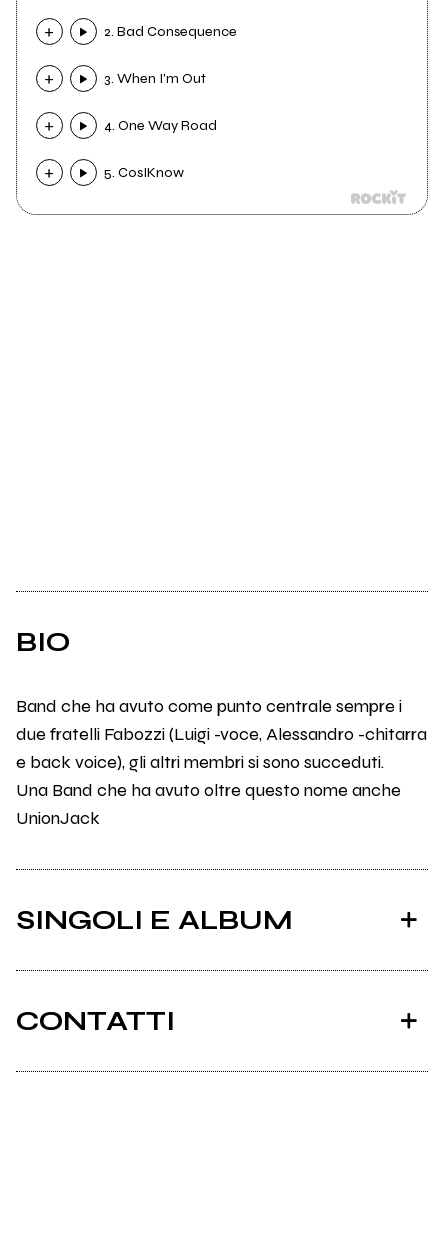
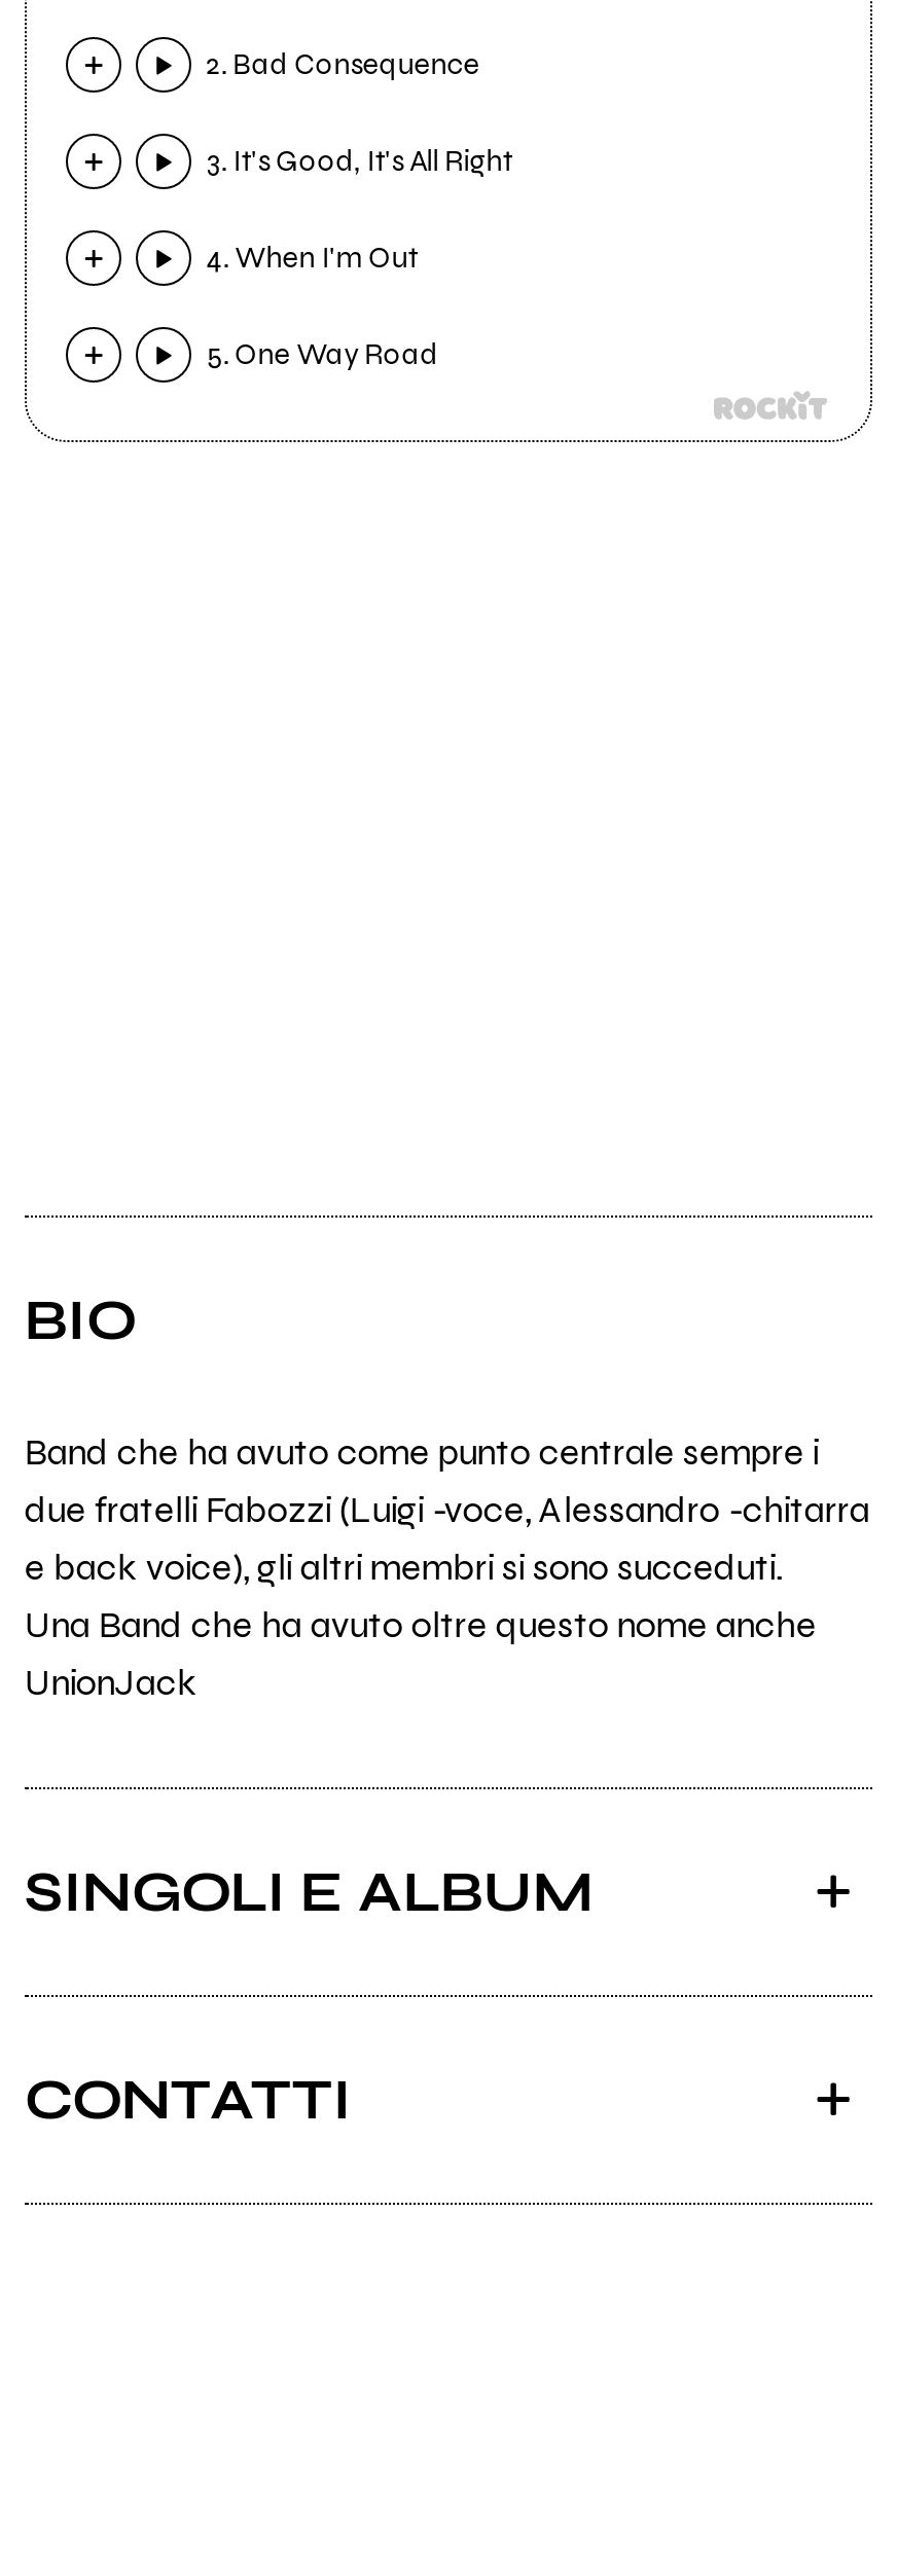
- 3. When I'm Out
+ 3. It's Good, It's All Right

- 4. One Way Road
+ 4. When I'm Out

- 5. CosIKnow
+ 5. One Way Road
